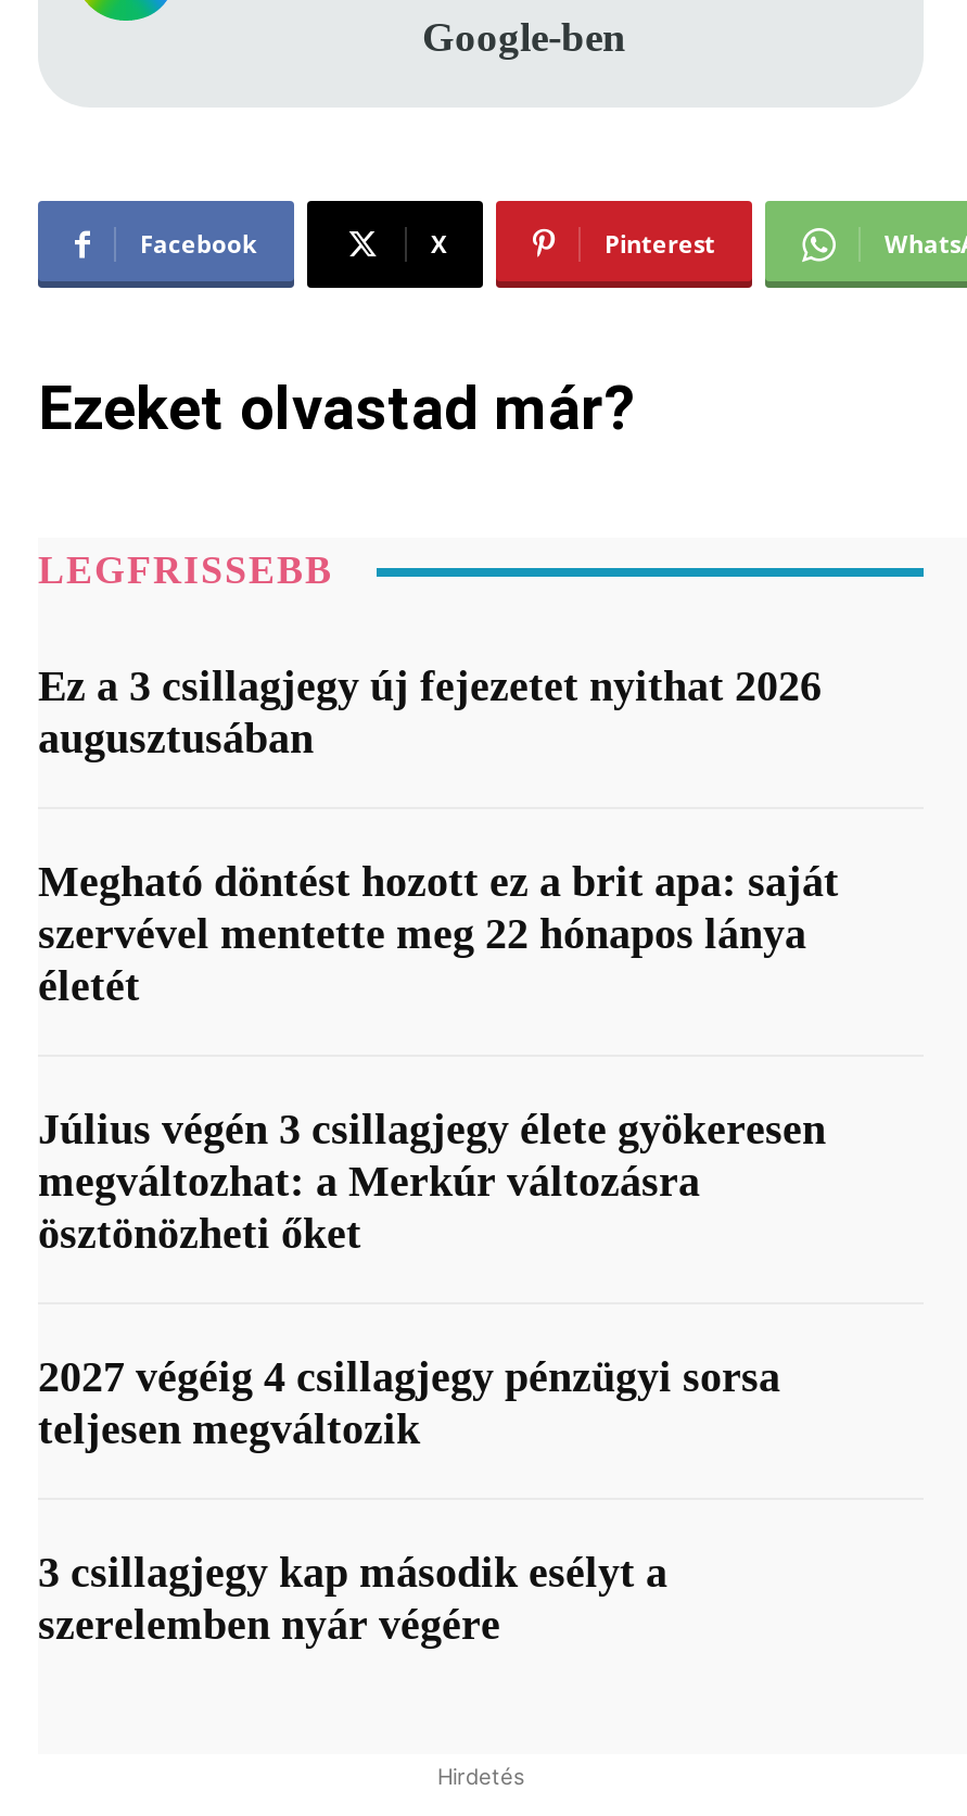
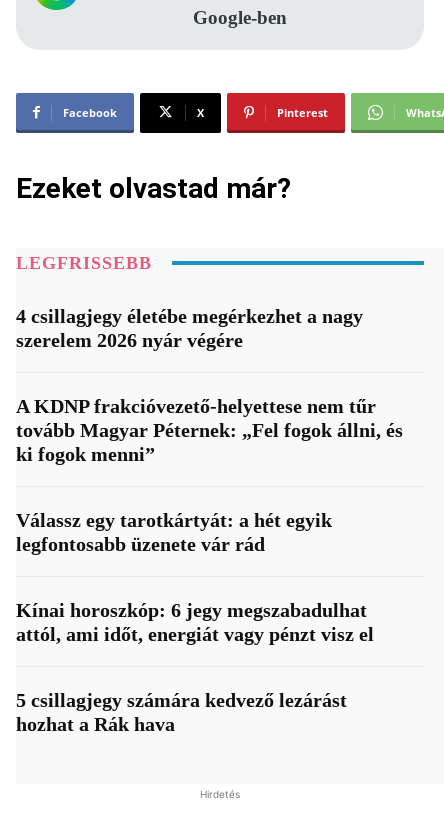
- Ez a 3 csillagjegy új fejezetet nyithat 2026
- augusztusában
+ 4 csillagjegy életébe megérkezhet a nagy
+ szerelem 2026 nyár végére

- Megható döntést hozott ez a brit apa: saját
- szervével mentette meg 22 hónapos lánya
- életét
+ A KDNP frakcióvezető-helyettese nem tűr
+ tovább Magyar Péternek: „Fel fogok állni, és
+ ki fogok menni”

- Július végén 3 csillagjegy élete gyökeresen
- megváltozhat: a Merkúr változásra
- ösztönözheti őket
+ Válassz egy tarotkártyát: a hét egyik
+ legfontosabb üzenete vár rád

- 2027 végéig 4 csillagjegy pénzügyi sorsa
- teljesen megváltozik
+ Kínai horoszkóp: 6 jegy megszabadulhat
+ attól, ami időt, energiát vagy pénzt visz el

- 3 csillagjegy kap második esélyt a
- szerelemben nyár végére
+ 5 csillagjegy számára kedvező lezárást
+ hozhat a Rák hava
